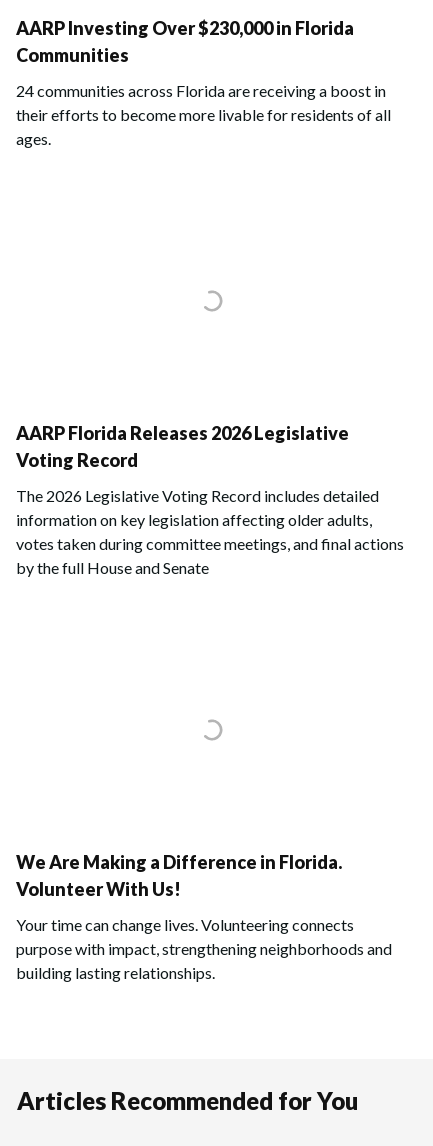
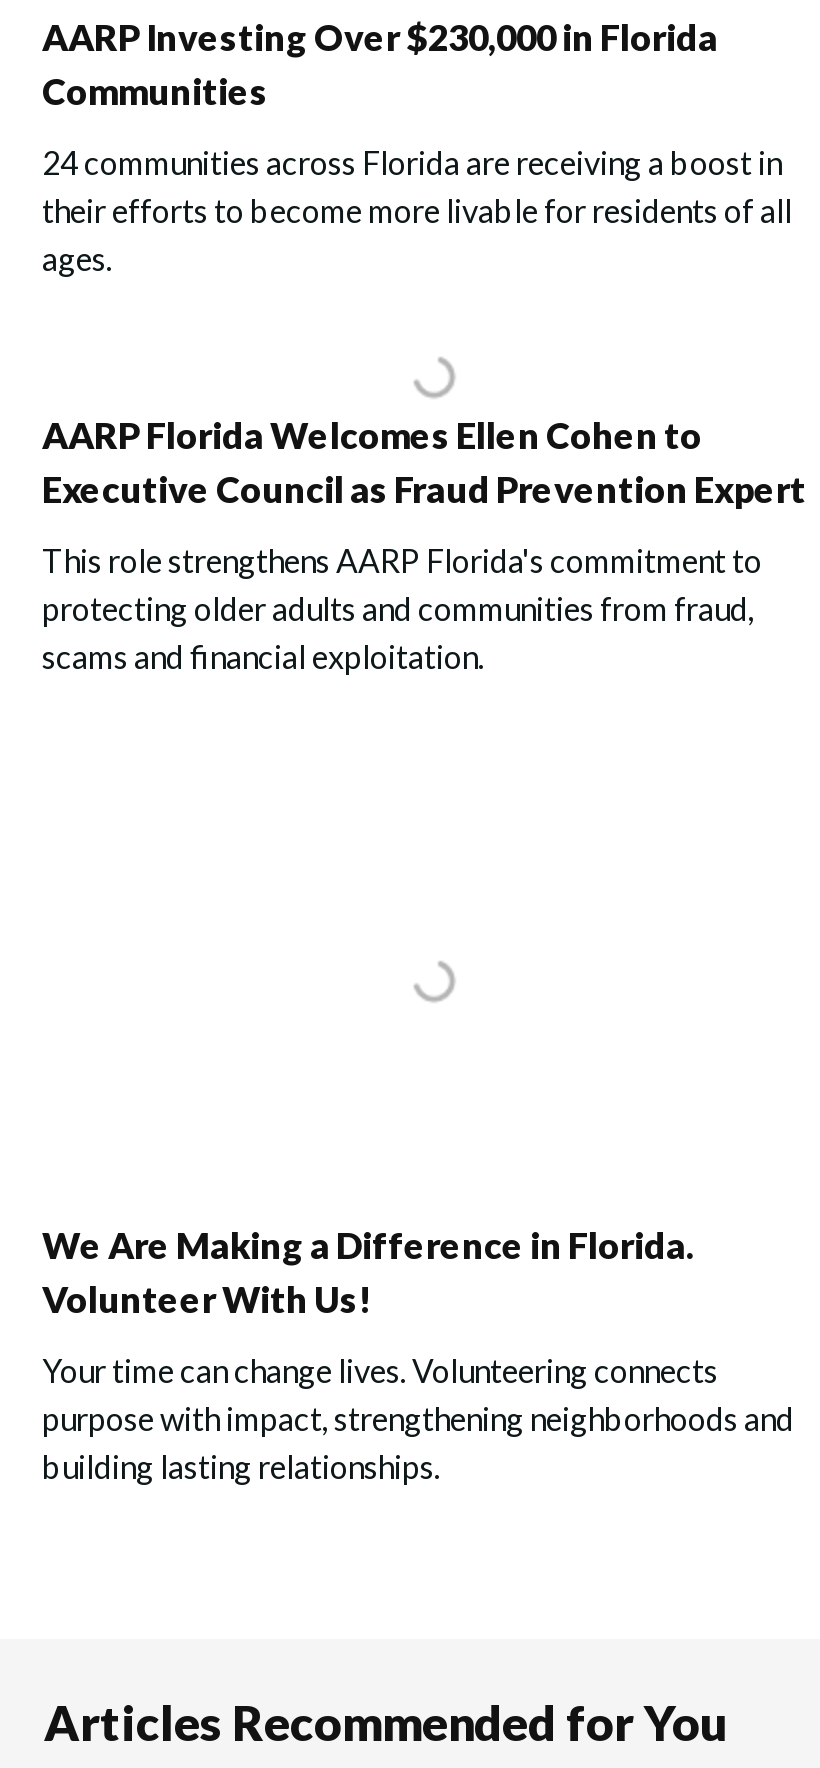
- AARP Florida Releases 2026 Legislative
- Voting Record
+ AARP Florida Welcomes Ellen Cohen to
+ Executive Council as Fraud Prevention Expert

- The 2026 Legislative Voting Record includes detailed
- information on key legislation affecting older adults,
- votes taken during committee meetings, and final actions
- by the full House and Senate
+ This role strengthens AARP Florida's commitment to
+ protecting older adults and communities from fraud,
+ scams and financial exploitation.
